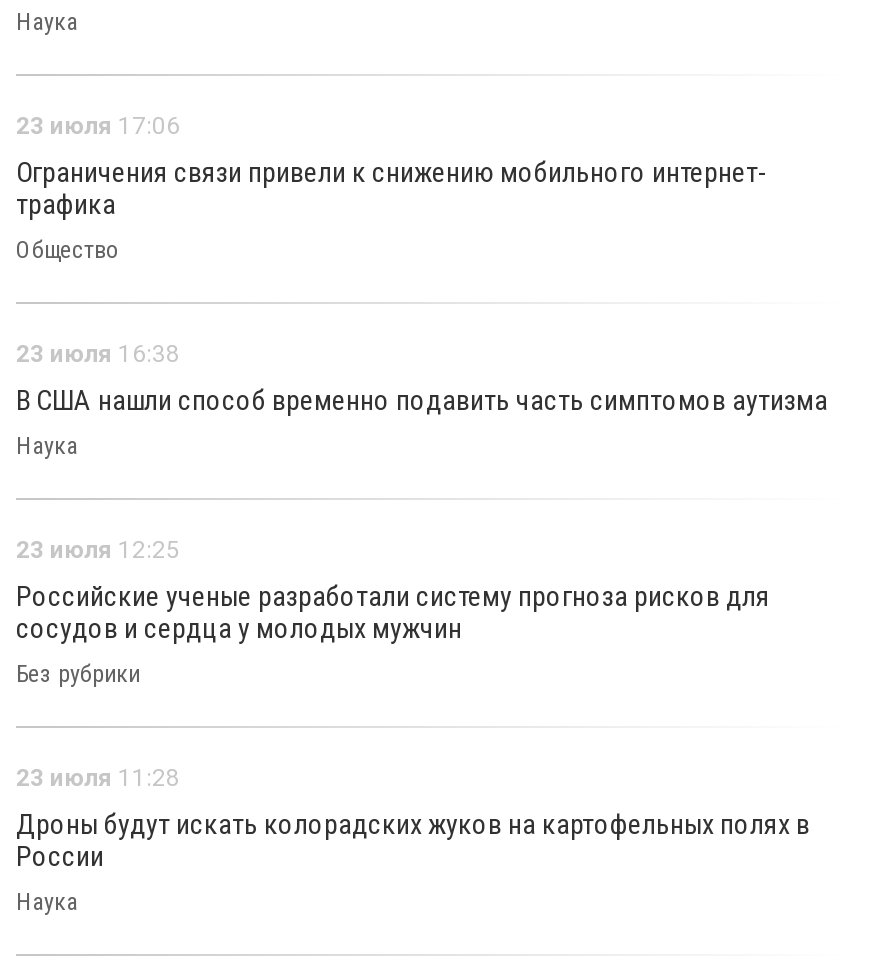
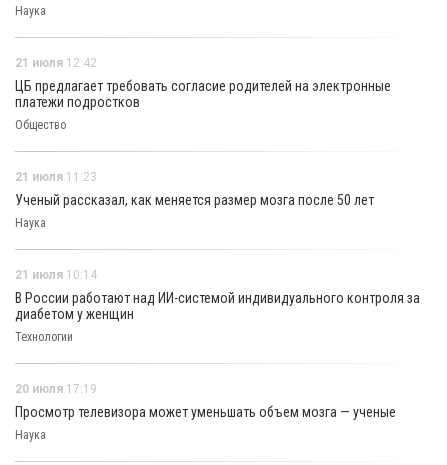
- 23 июля 17:06
+ 21 июля 12:42

- Ограничения связи привели к снижению мобильного интернет-
- трафика
+ ЦБ предлагает требовать согласие родителей на электронные
+ платежи подростков

- 23 июля 16:38
+ 21 июля 11:23

- В США нашли способ временно подавить часть симптомов аутизма
+ Ученый рассказал, как меняется размер мозга после 50 лет

- 23 июля 12:25
+ 21 июля 10:14

- Российские ученые разработали систему прогноза рисков для
- сосудов и сердца у молодых мужчин
+ В России работают над ИИ-системой индивидуального контроля за
+ диабетом у женщин

- Без рубрики
+ Технологии

- 23 июля 11:28
+ 20 июля 17:19

- Дроны будут искать колорадских жуков на картофельных полях в
- России
+ Просмотр телевизора может уменьшать объем мозга — ученые
